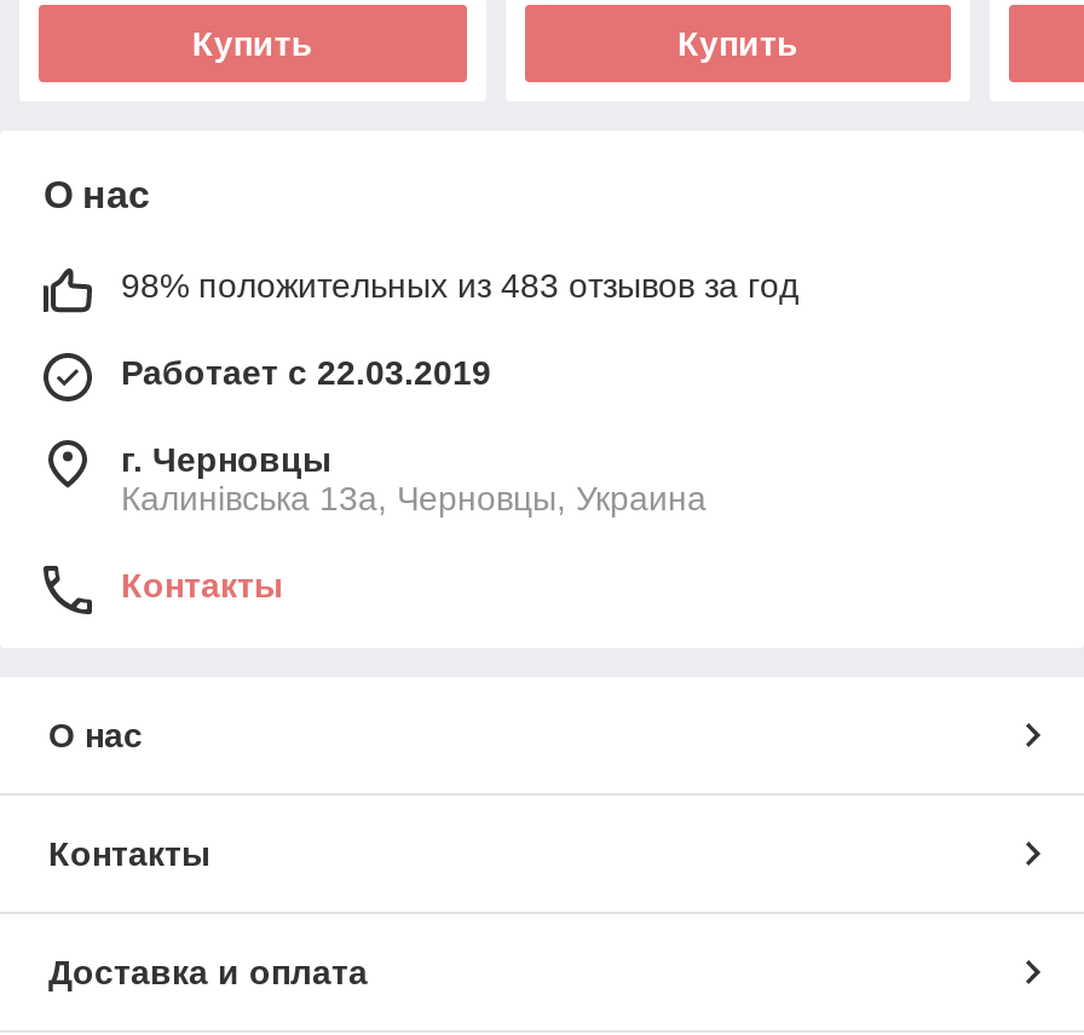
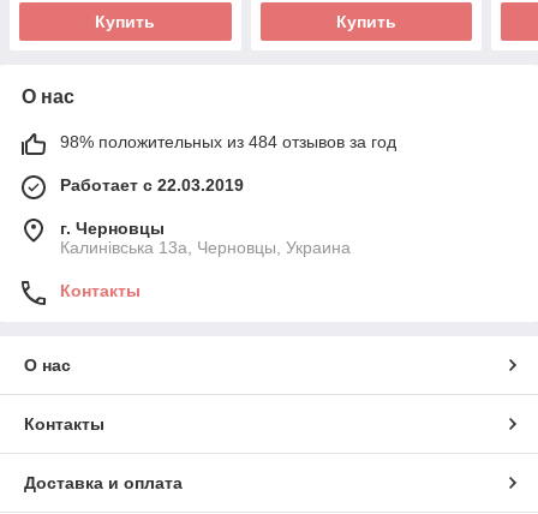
- 98% положительных из 483 отзывов за год
+ 98% положительных из 484 отзывов за год
